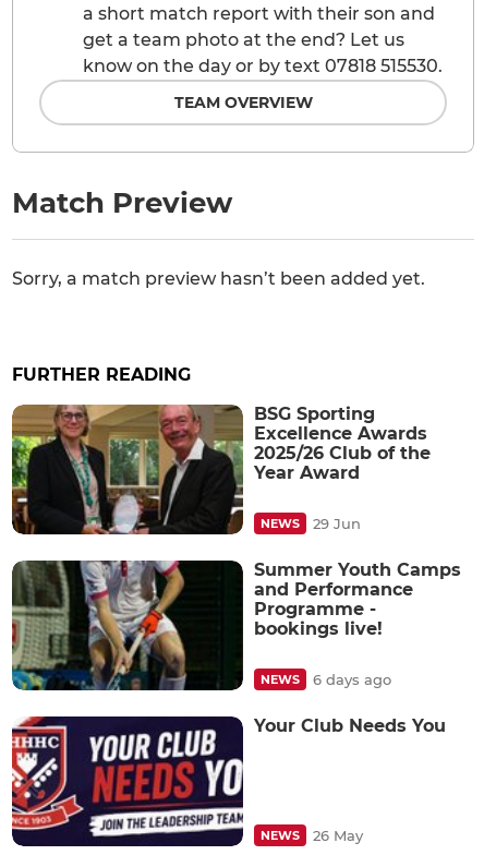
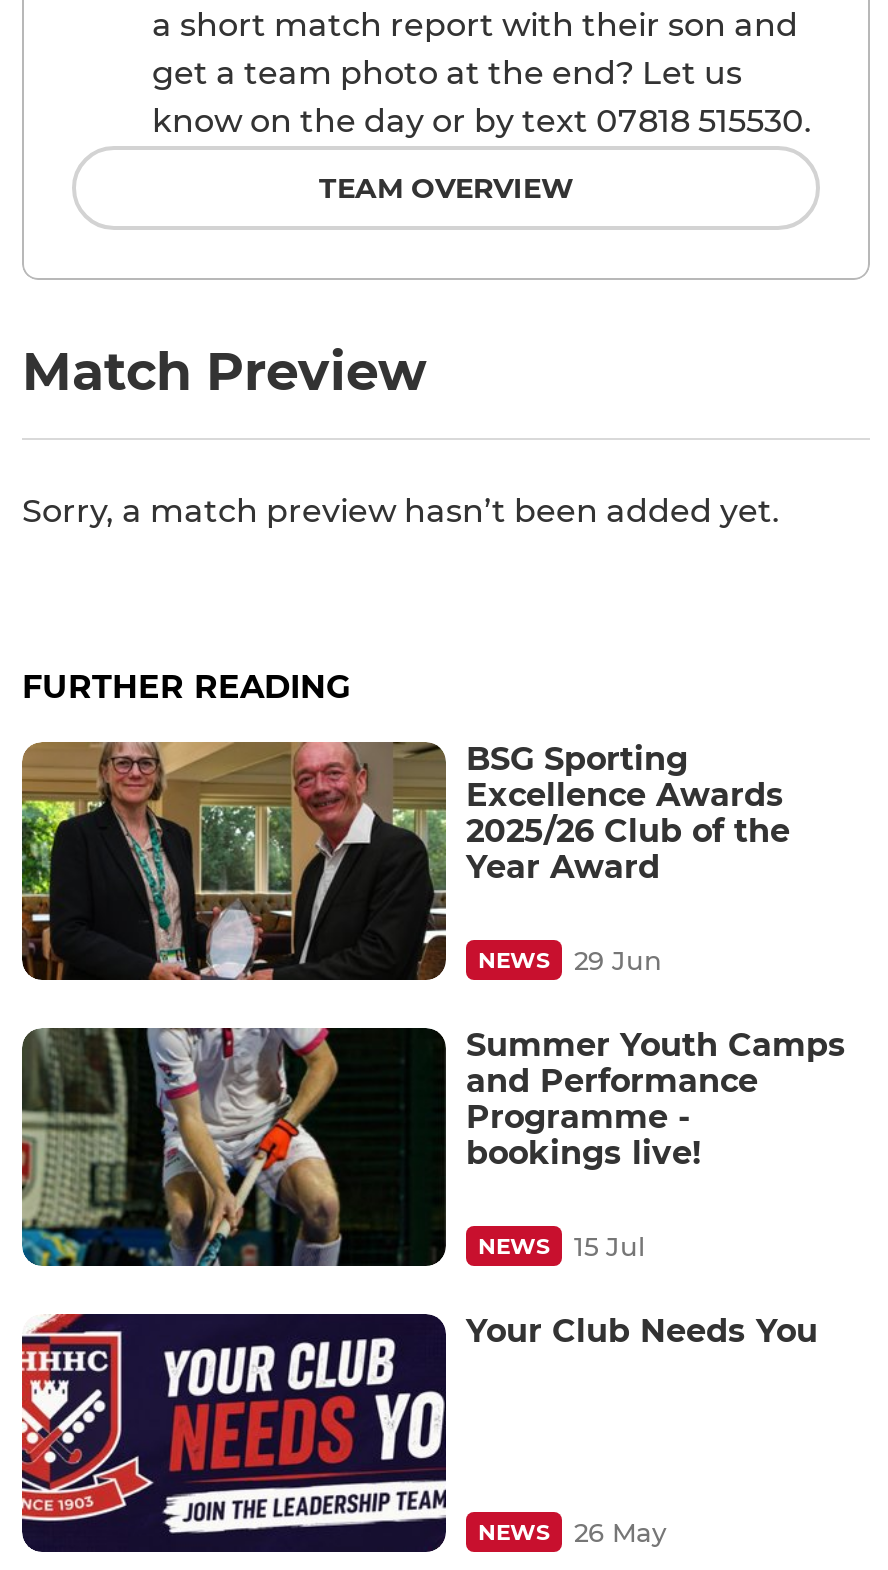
- NEWS 6 days ago
+ NEWS 15 Jul
